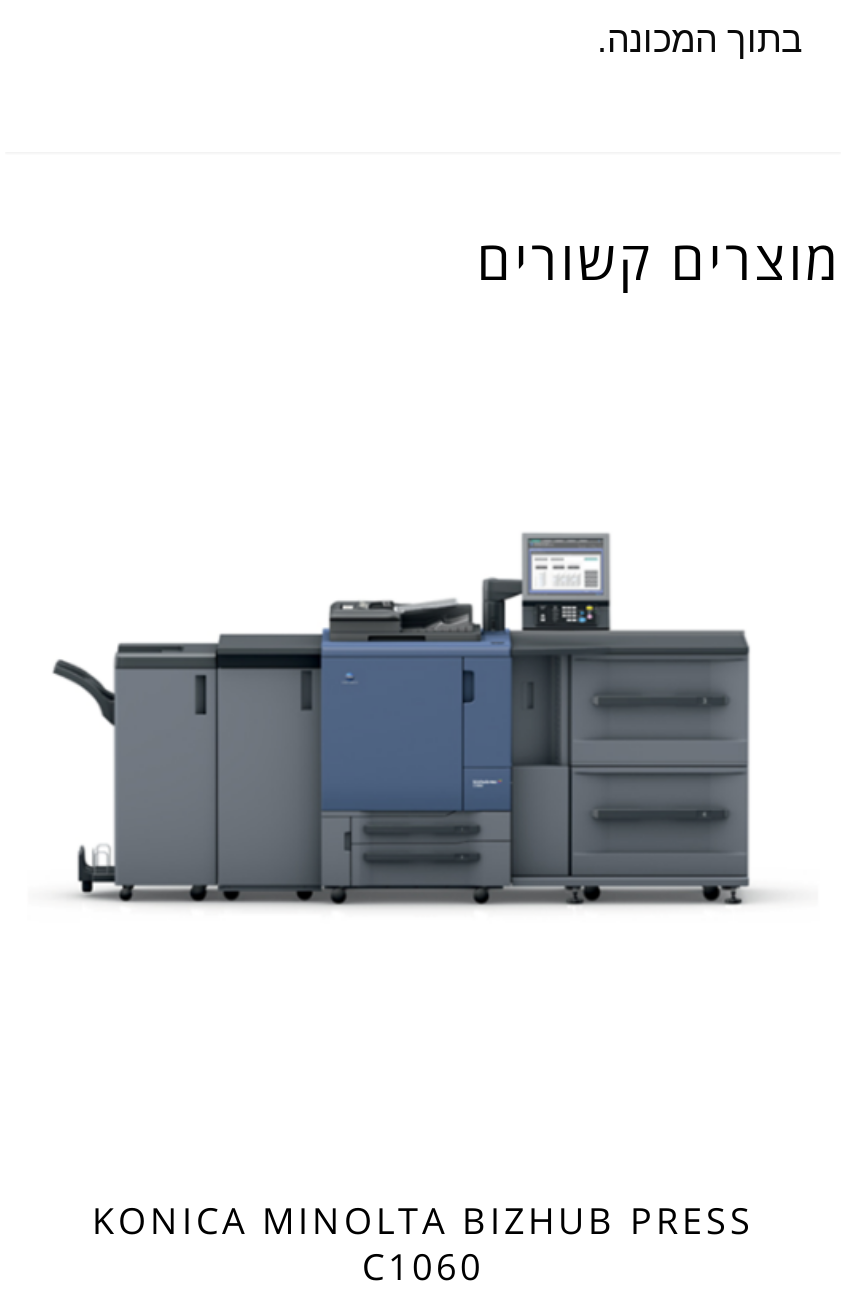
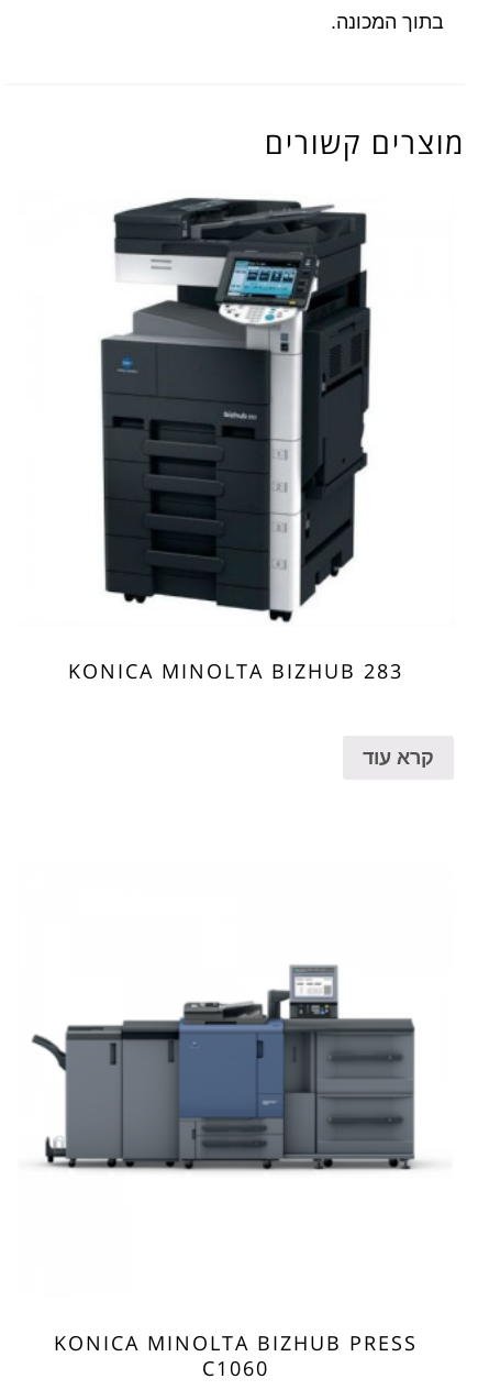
+ [image]
+ KONICA MINOLTA BIZHUB 283
+ קרא עוד
